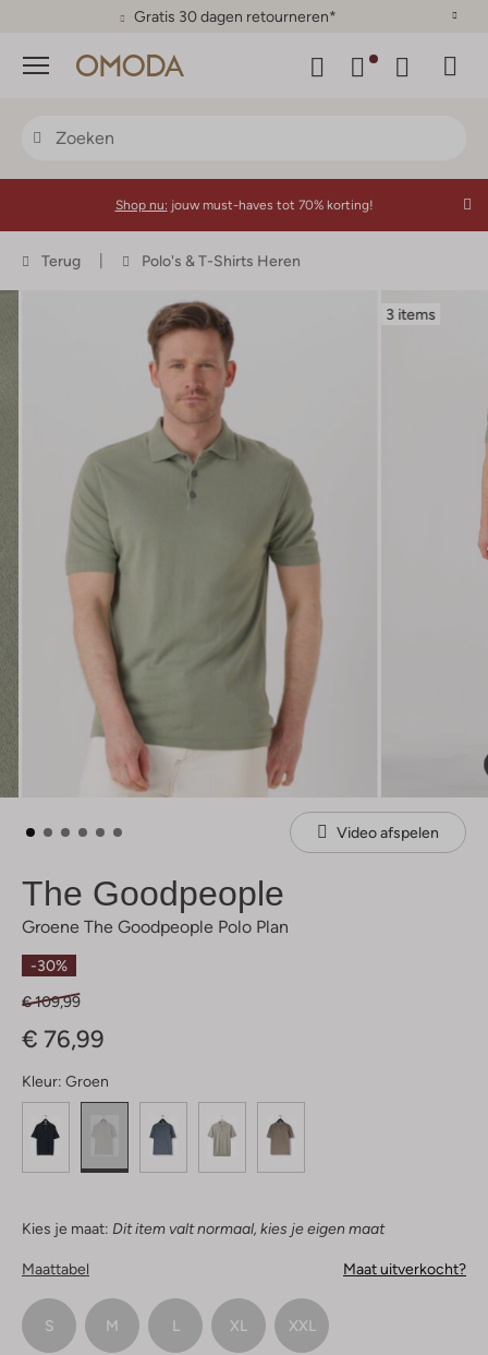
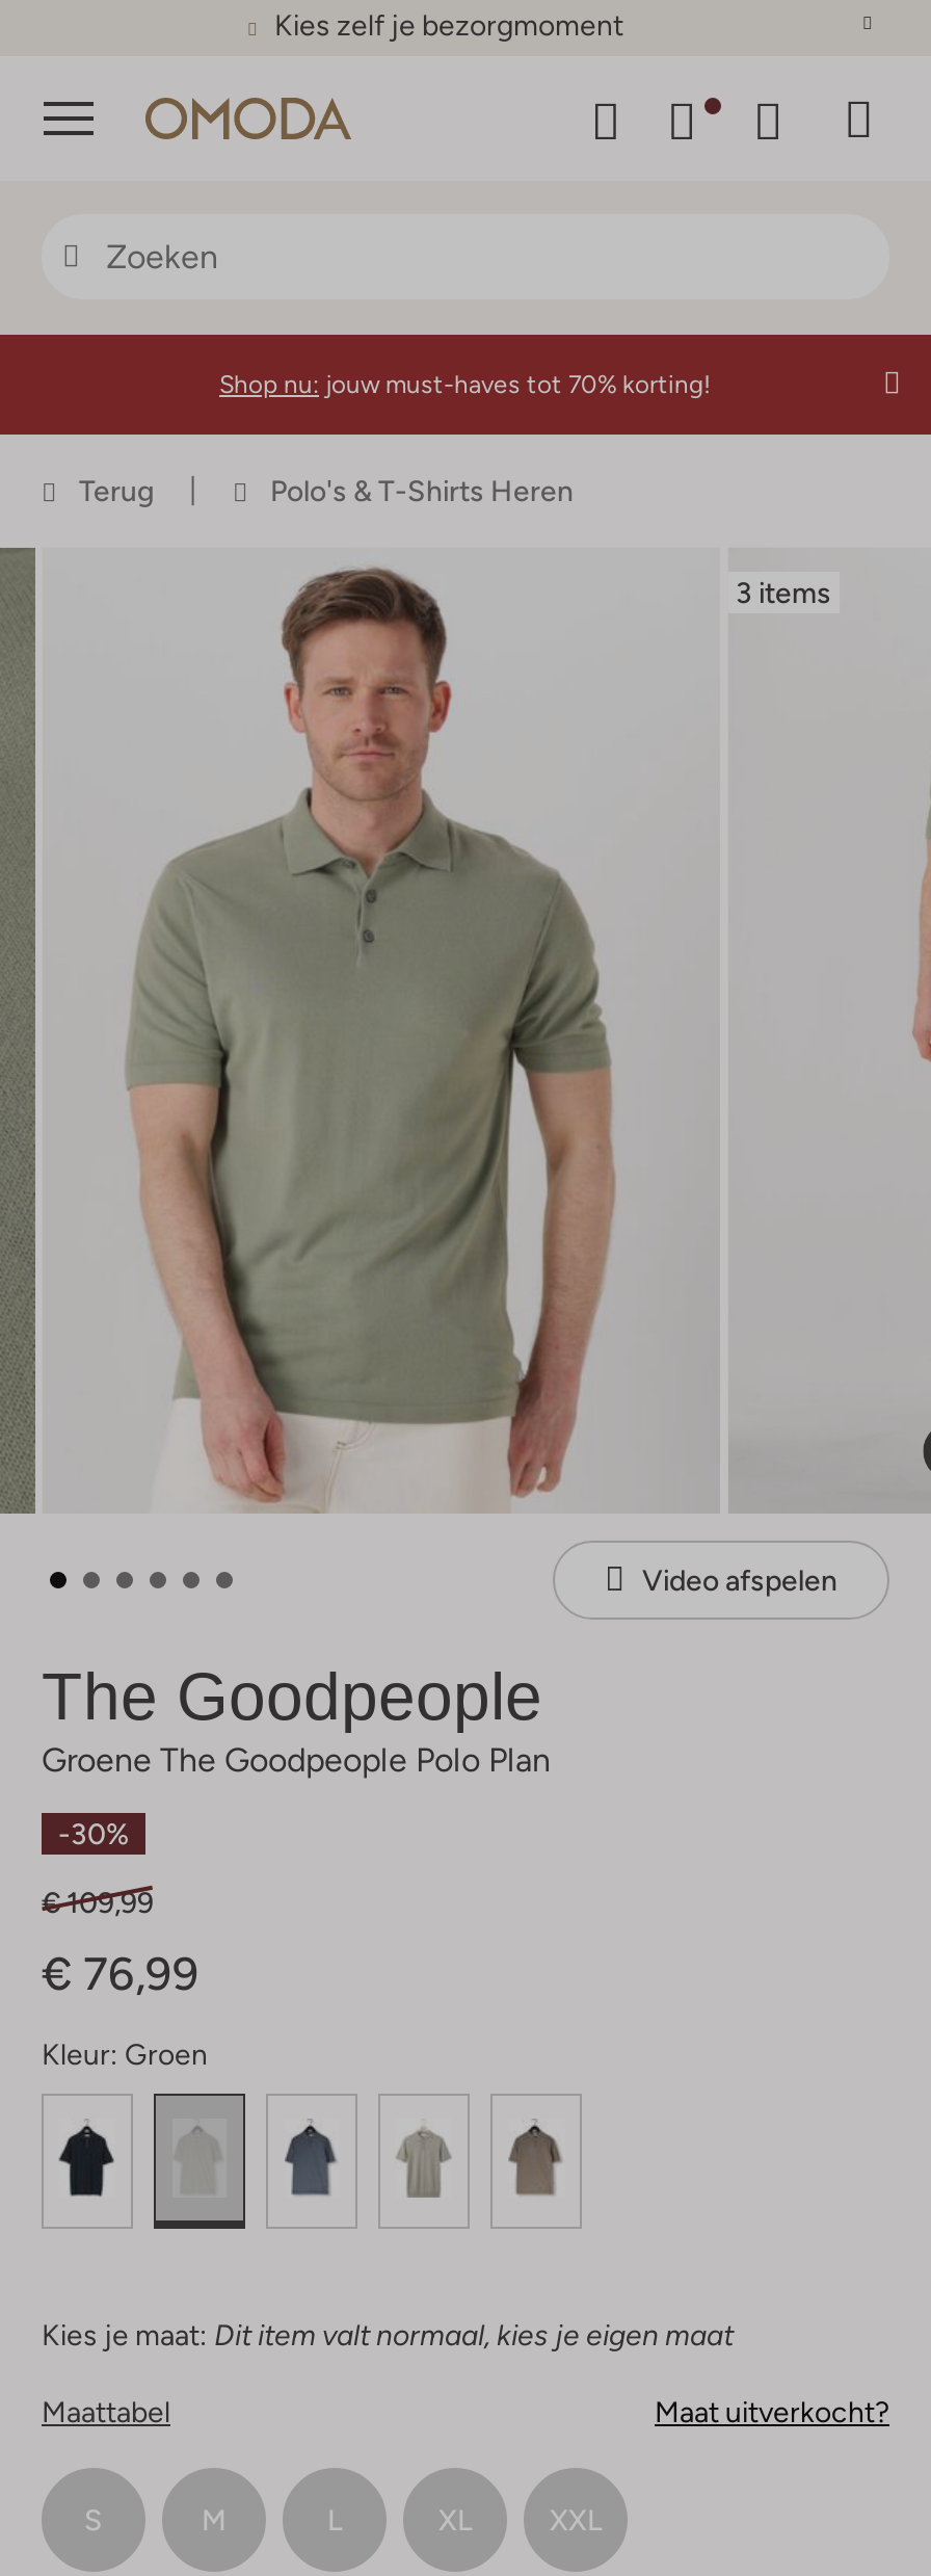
- Gratis 30 dagen retourneren*
+ Kies zelf je bezorgmoment
